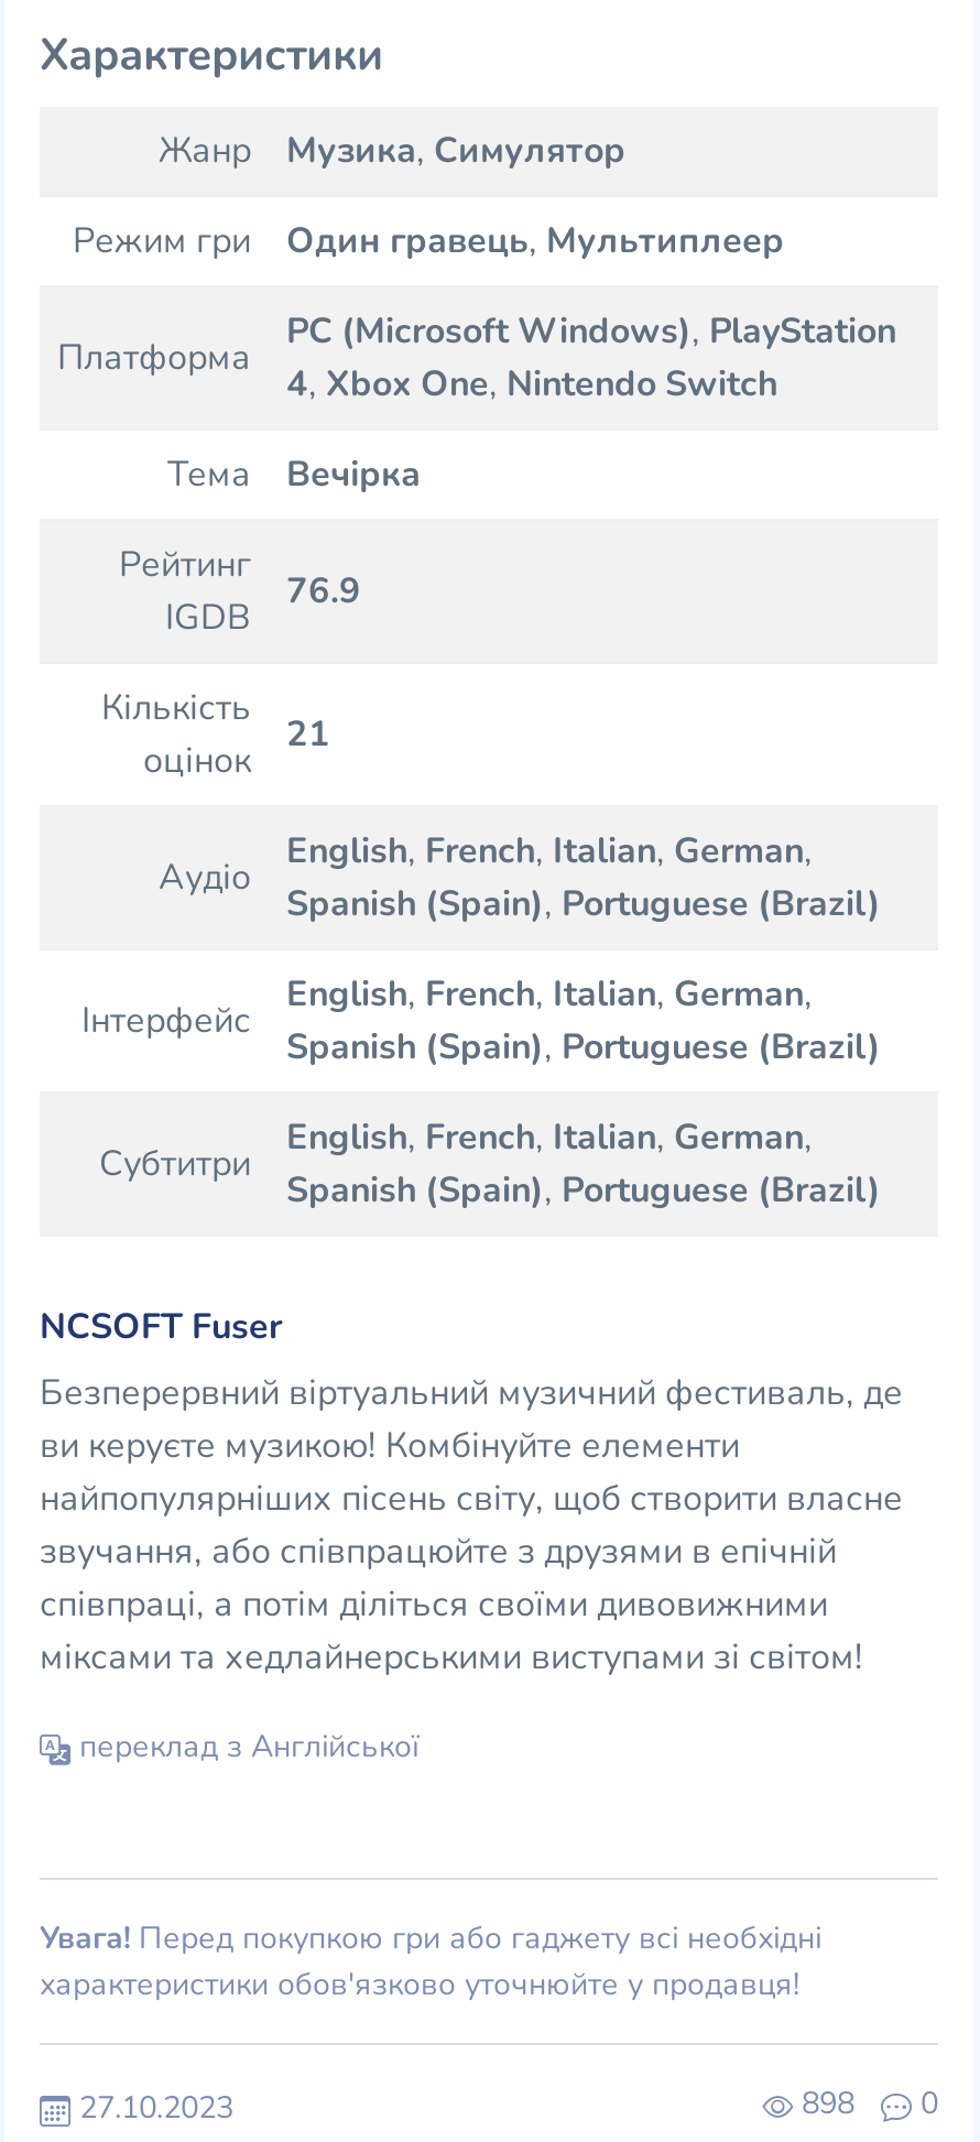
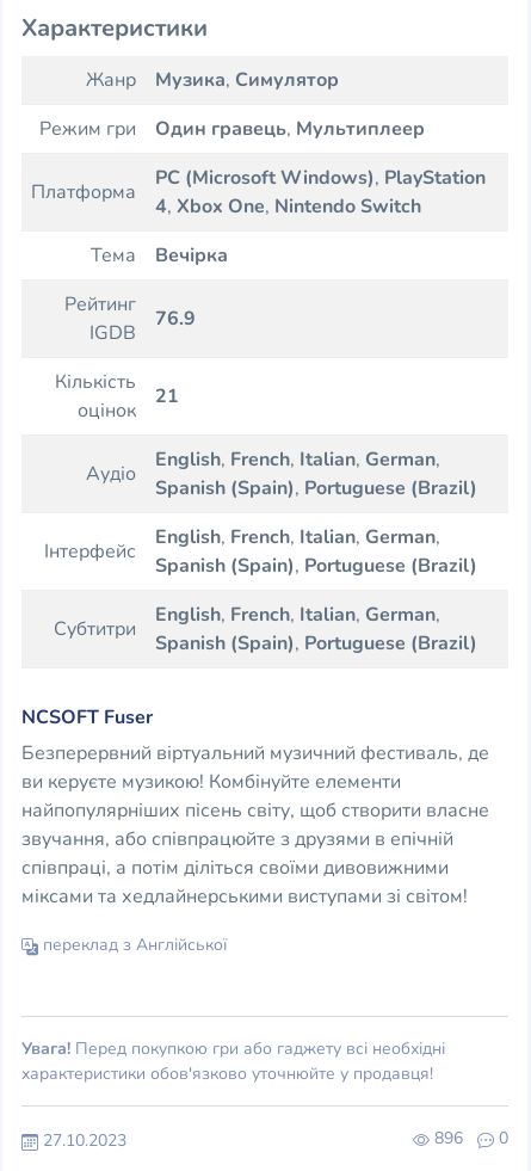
- 898 0
+ 896 0
